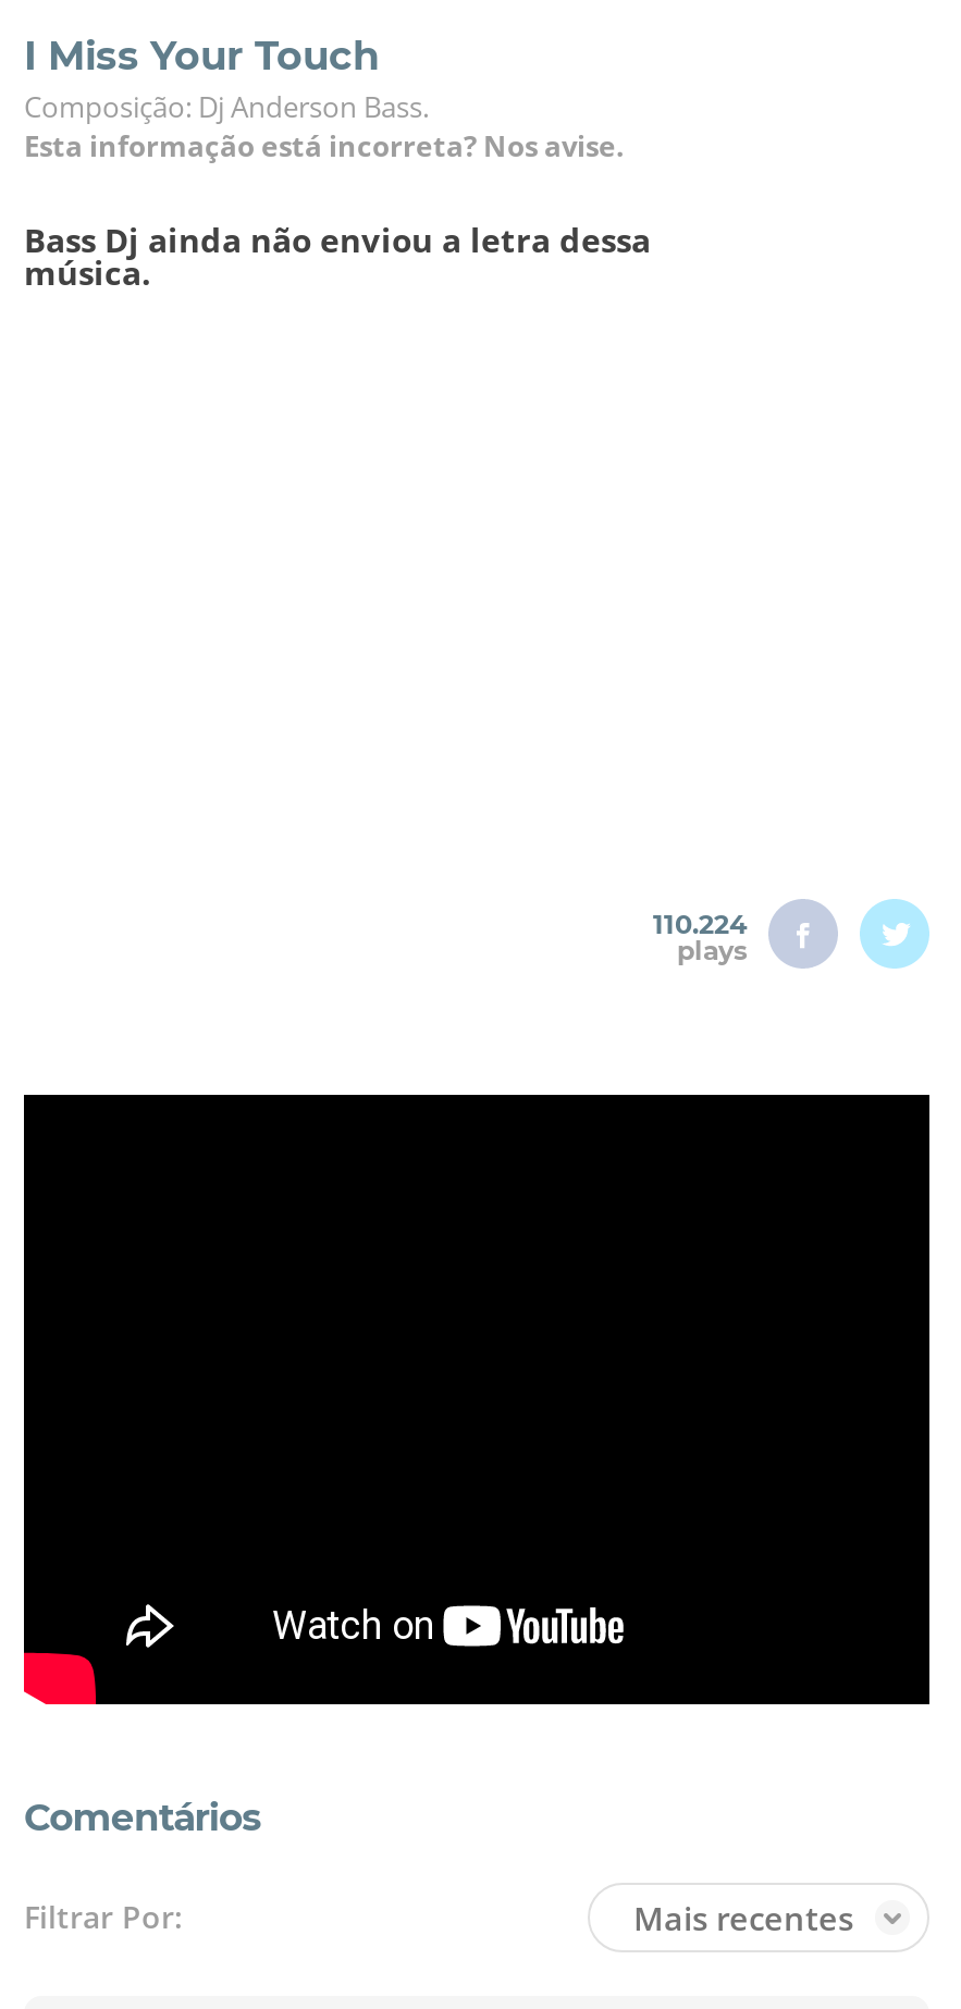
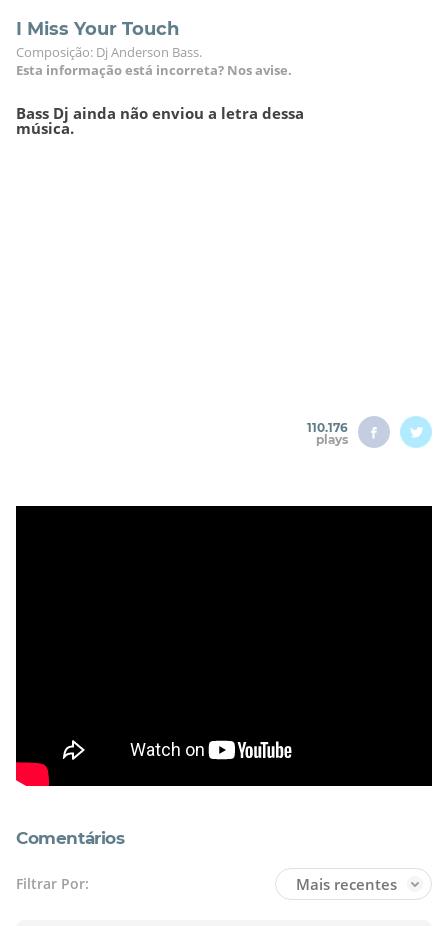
- 110.224
+ 110.176
